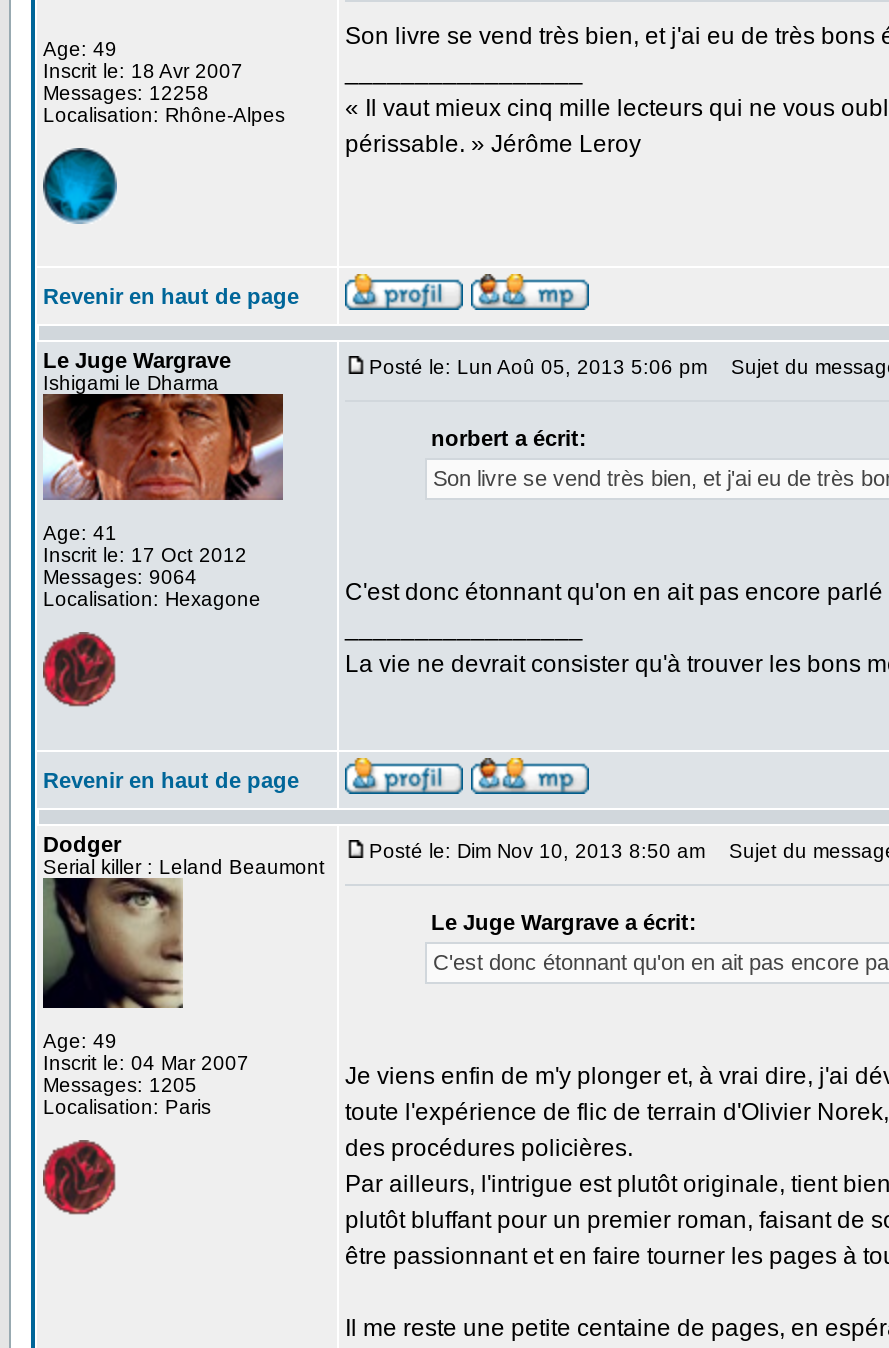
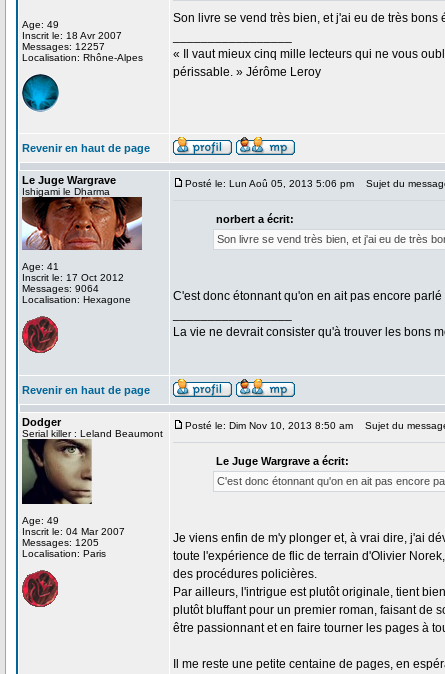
- Messages: 12258
+ Messages: 12257
